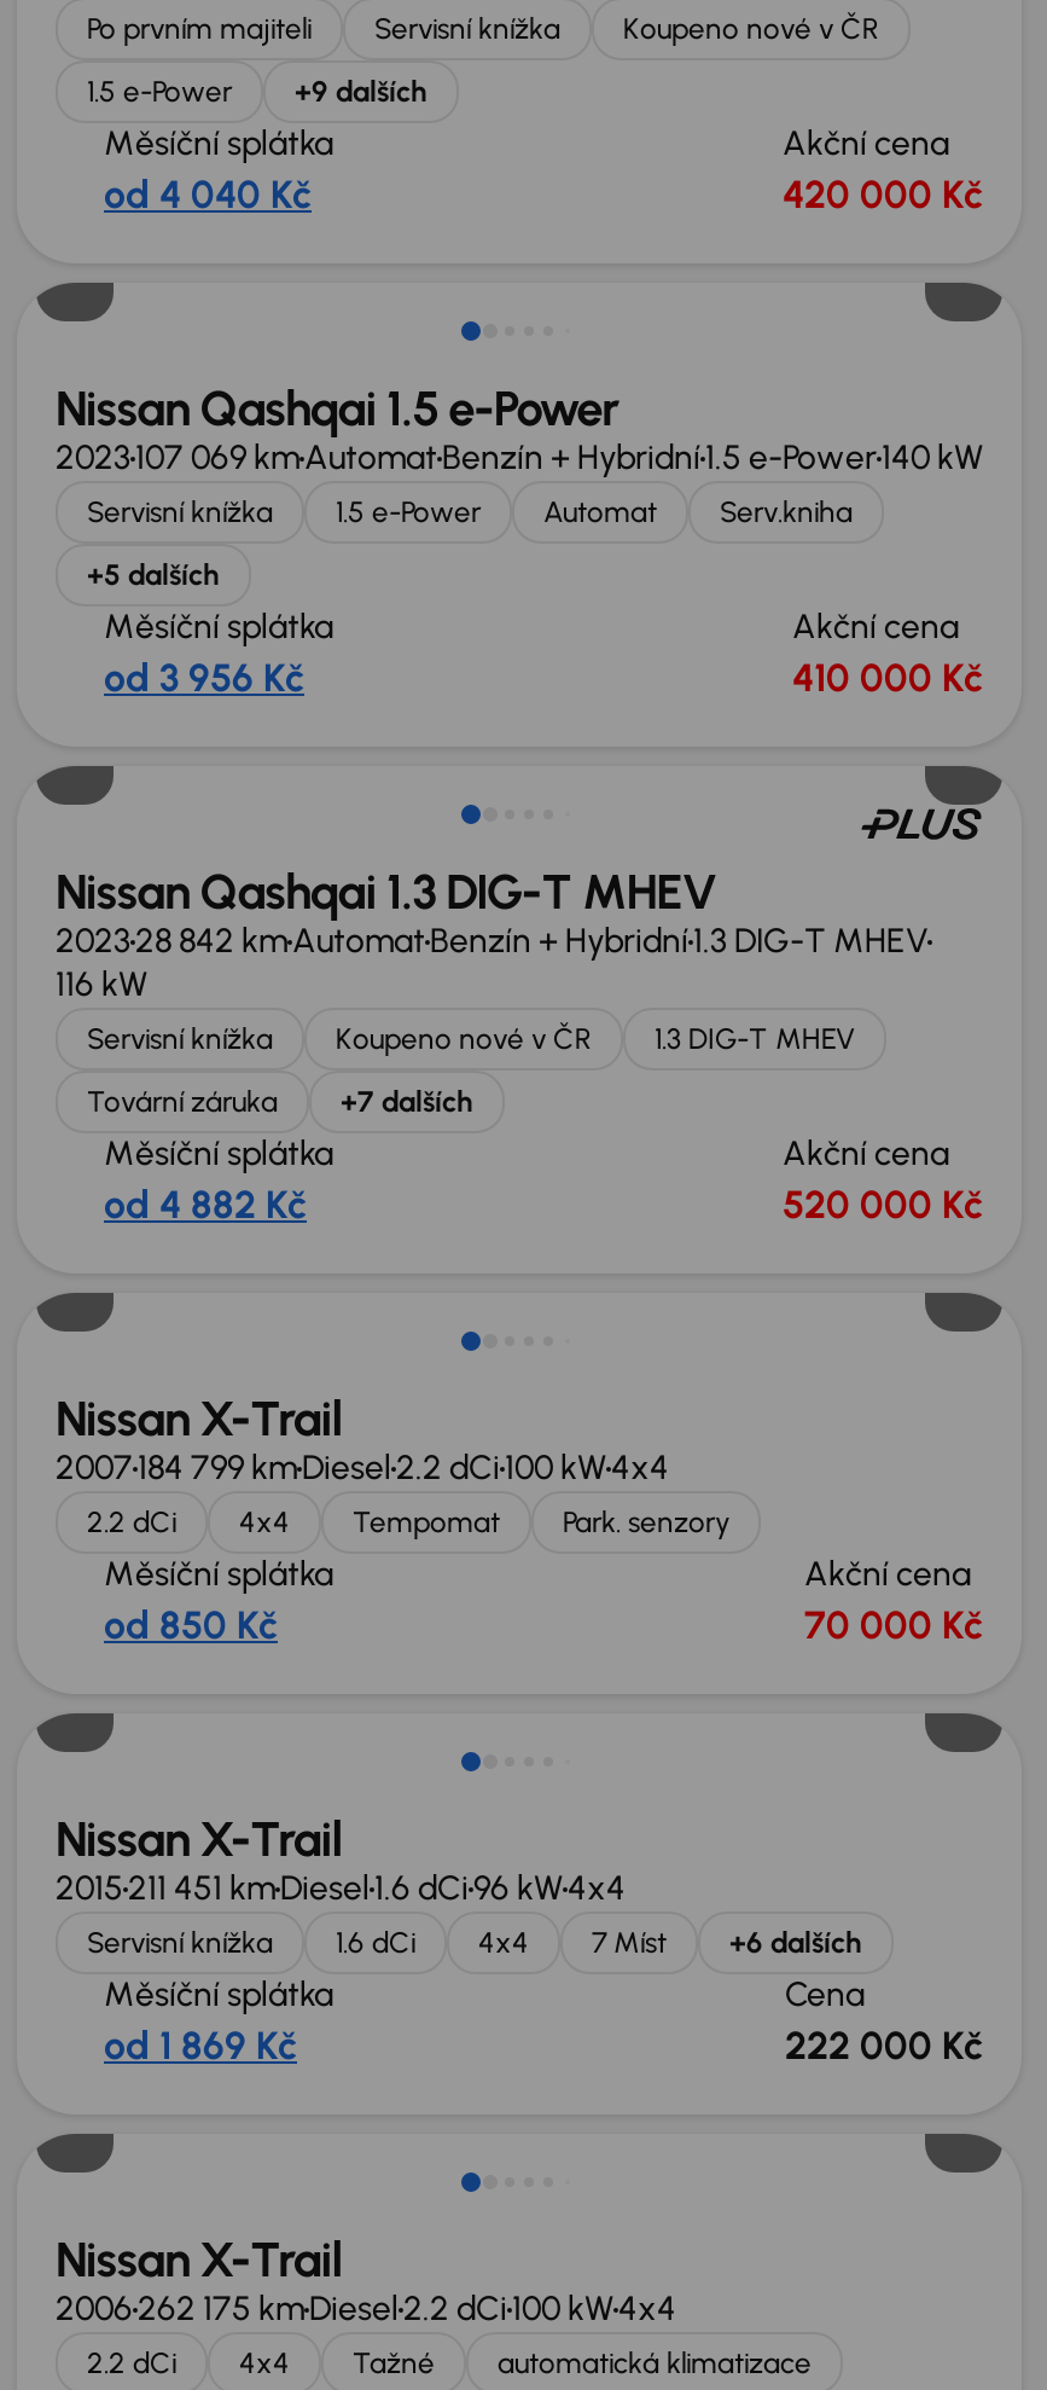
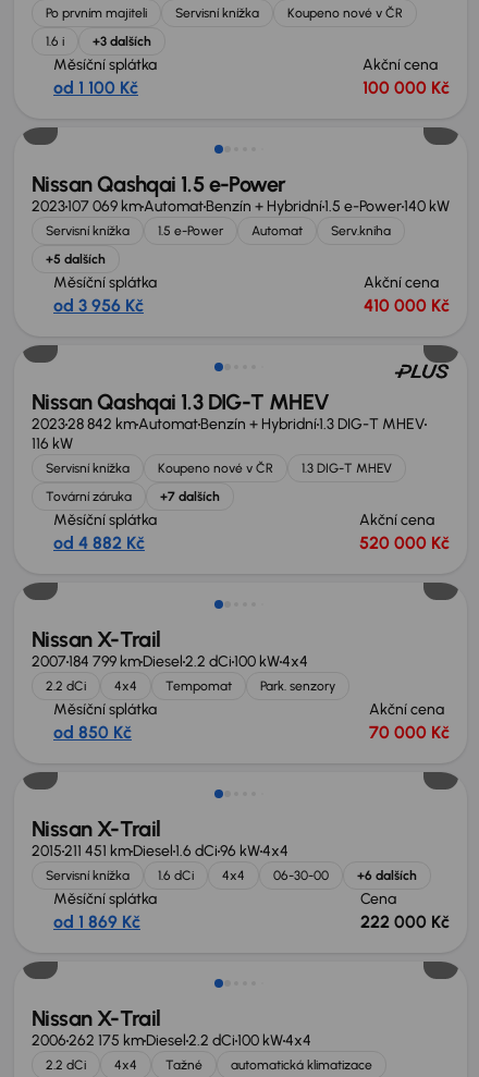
- 1.5 e-Power
- +9 dalších
+ 1.6 i
+ +3 dalších

- od 4 040 Kč
+ od 1 100 Kč

- 420 000 Kč
+ 100 000 Kč

- Servisní knížka 1.6 dCi 4x4 7 Míst +6 dalších
+ Servisní knížka 1.6 dCi 4x4 06-30-00 +6 dalších
